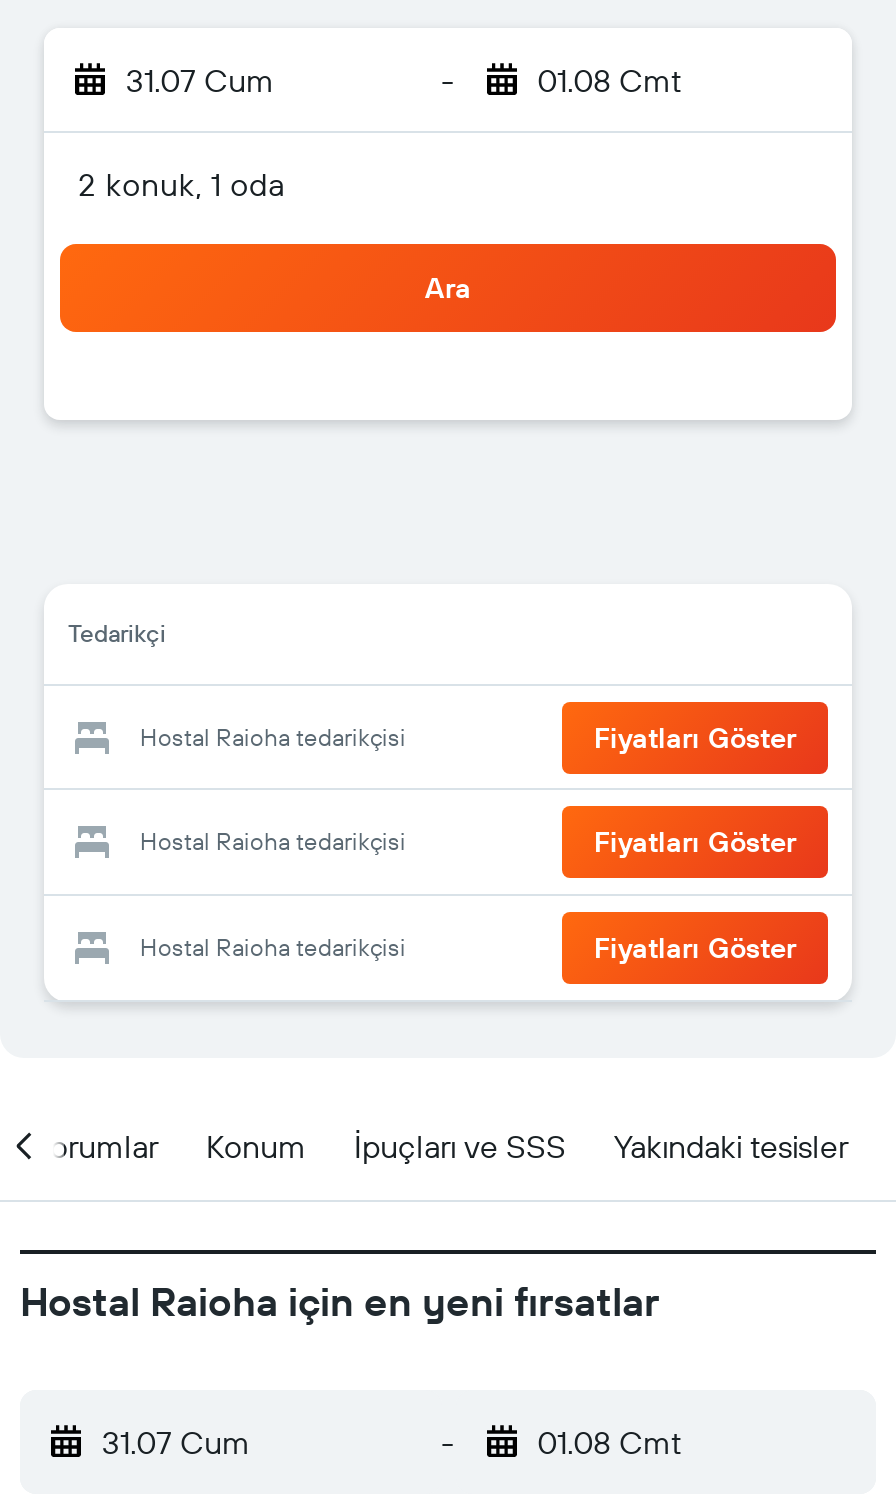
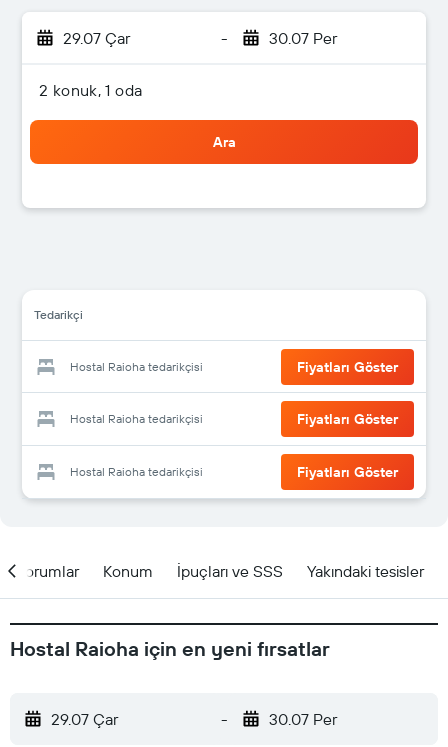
- 31.07 Cum
+ 29.07 Çar

- 01.08 Cmt
+ 30.07 Per

- 31.07 Cum
+ 29.07 Çar

- 01.08 Cmt
+ 30.07 Per
